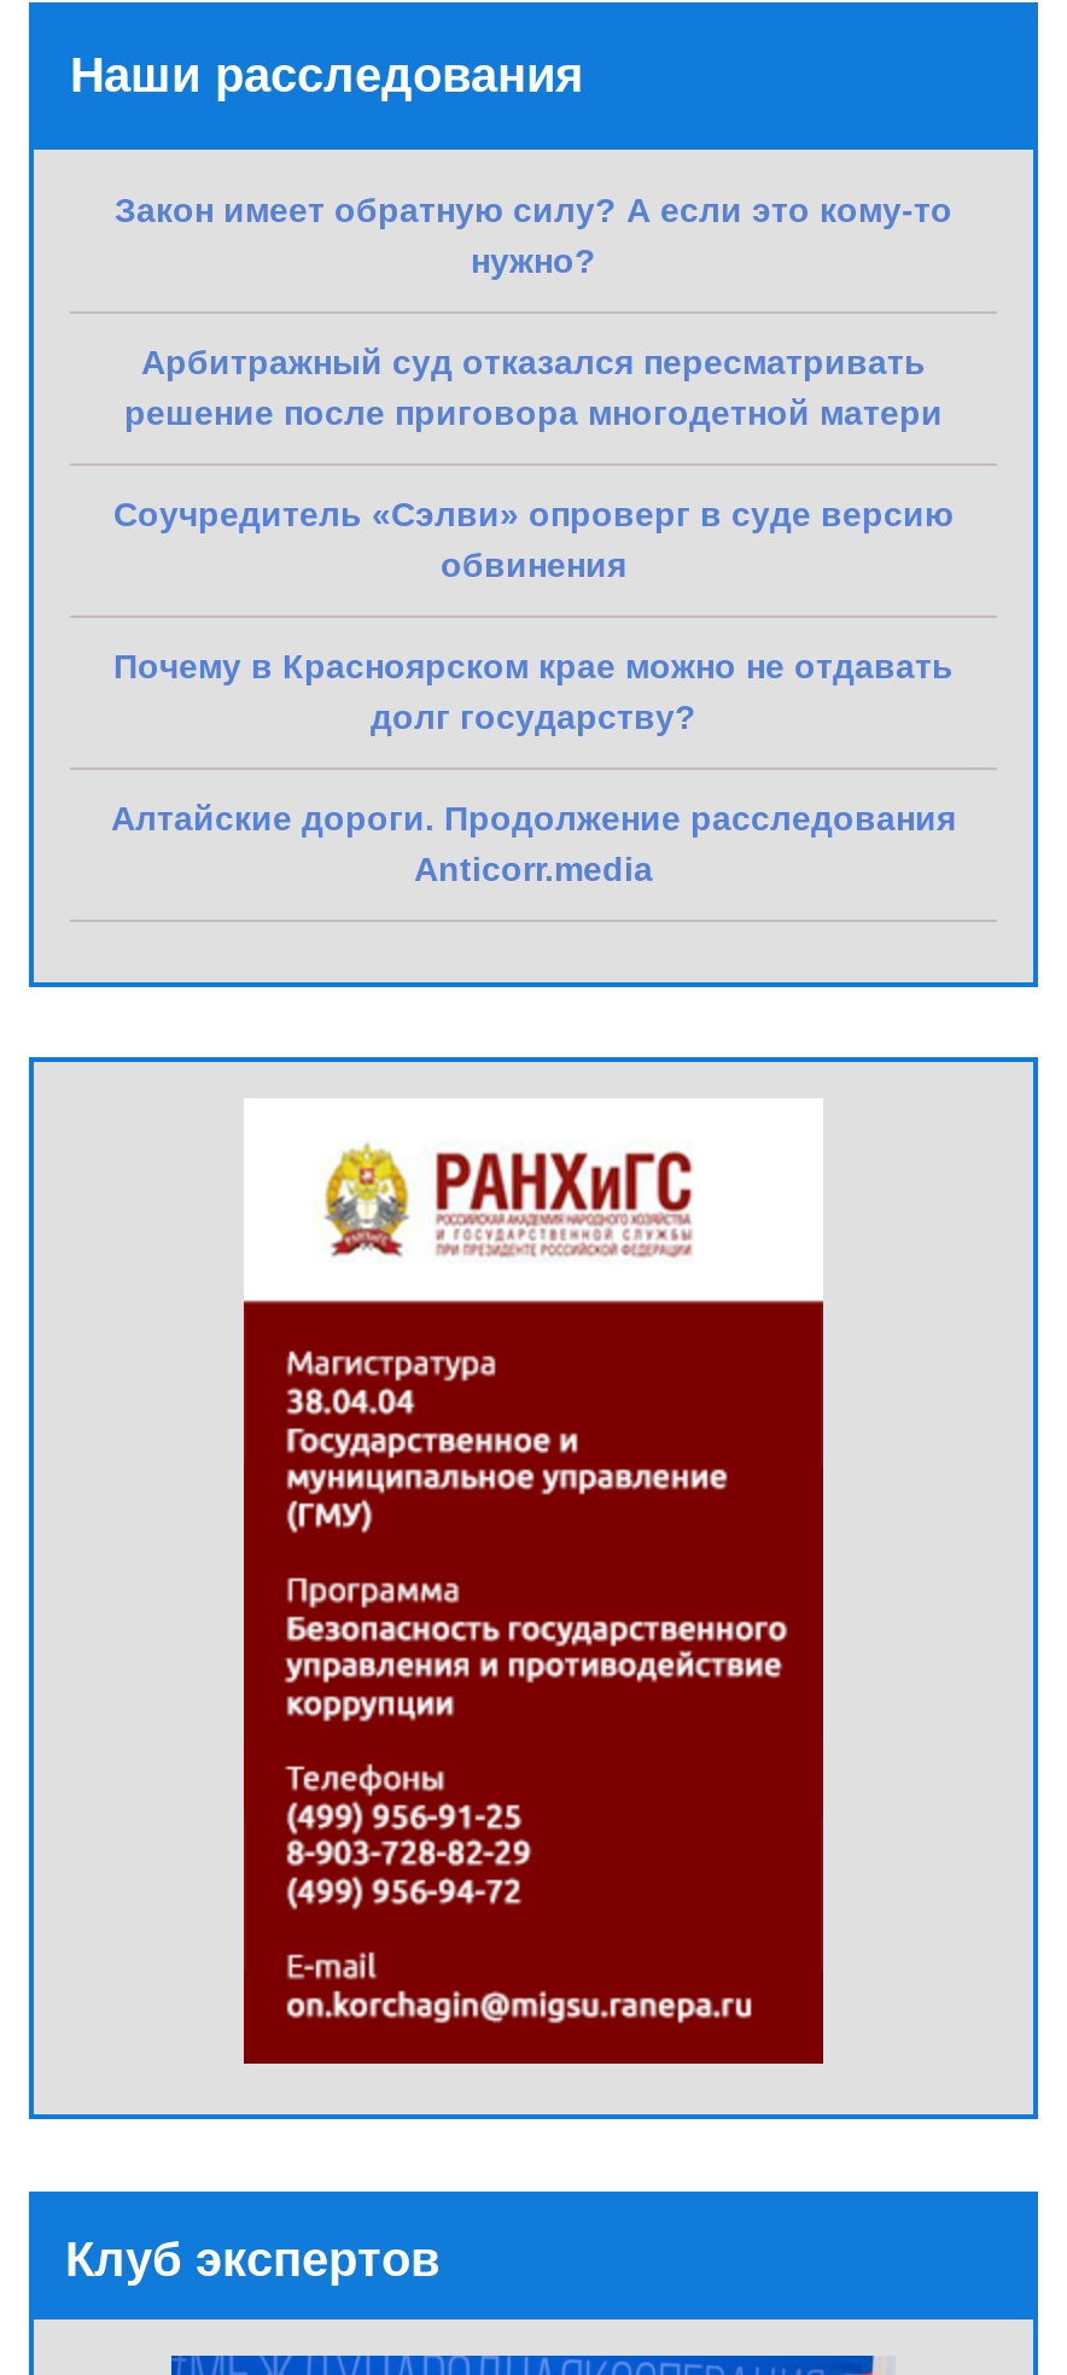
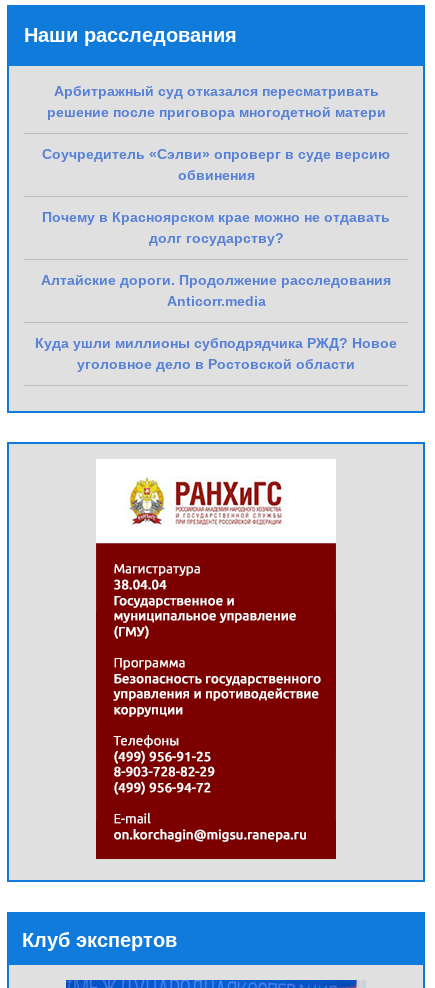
- Закон имеет обратную силу? А если это кому-то
- нужно?

moved up: Арбитражный суд отказался пересматривать | решение после приговора многодетной матери | Соучредитель «Сэлви» опроверг в суде версию | обвинения | Почему в Красноярском крае можно не отдавать | долг государству? | Алтайские дороги. Продолжение расследования | Anticorr.media

+ Куда ушли миллионы субподрядчика РЖД? Новое
+ уголовное дело в Ростовской области
